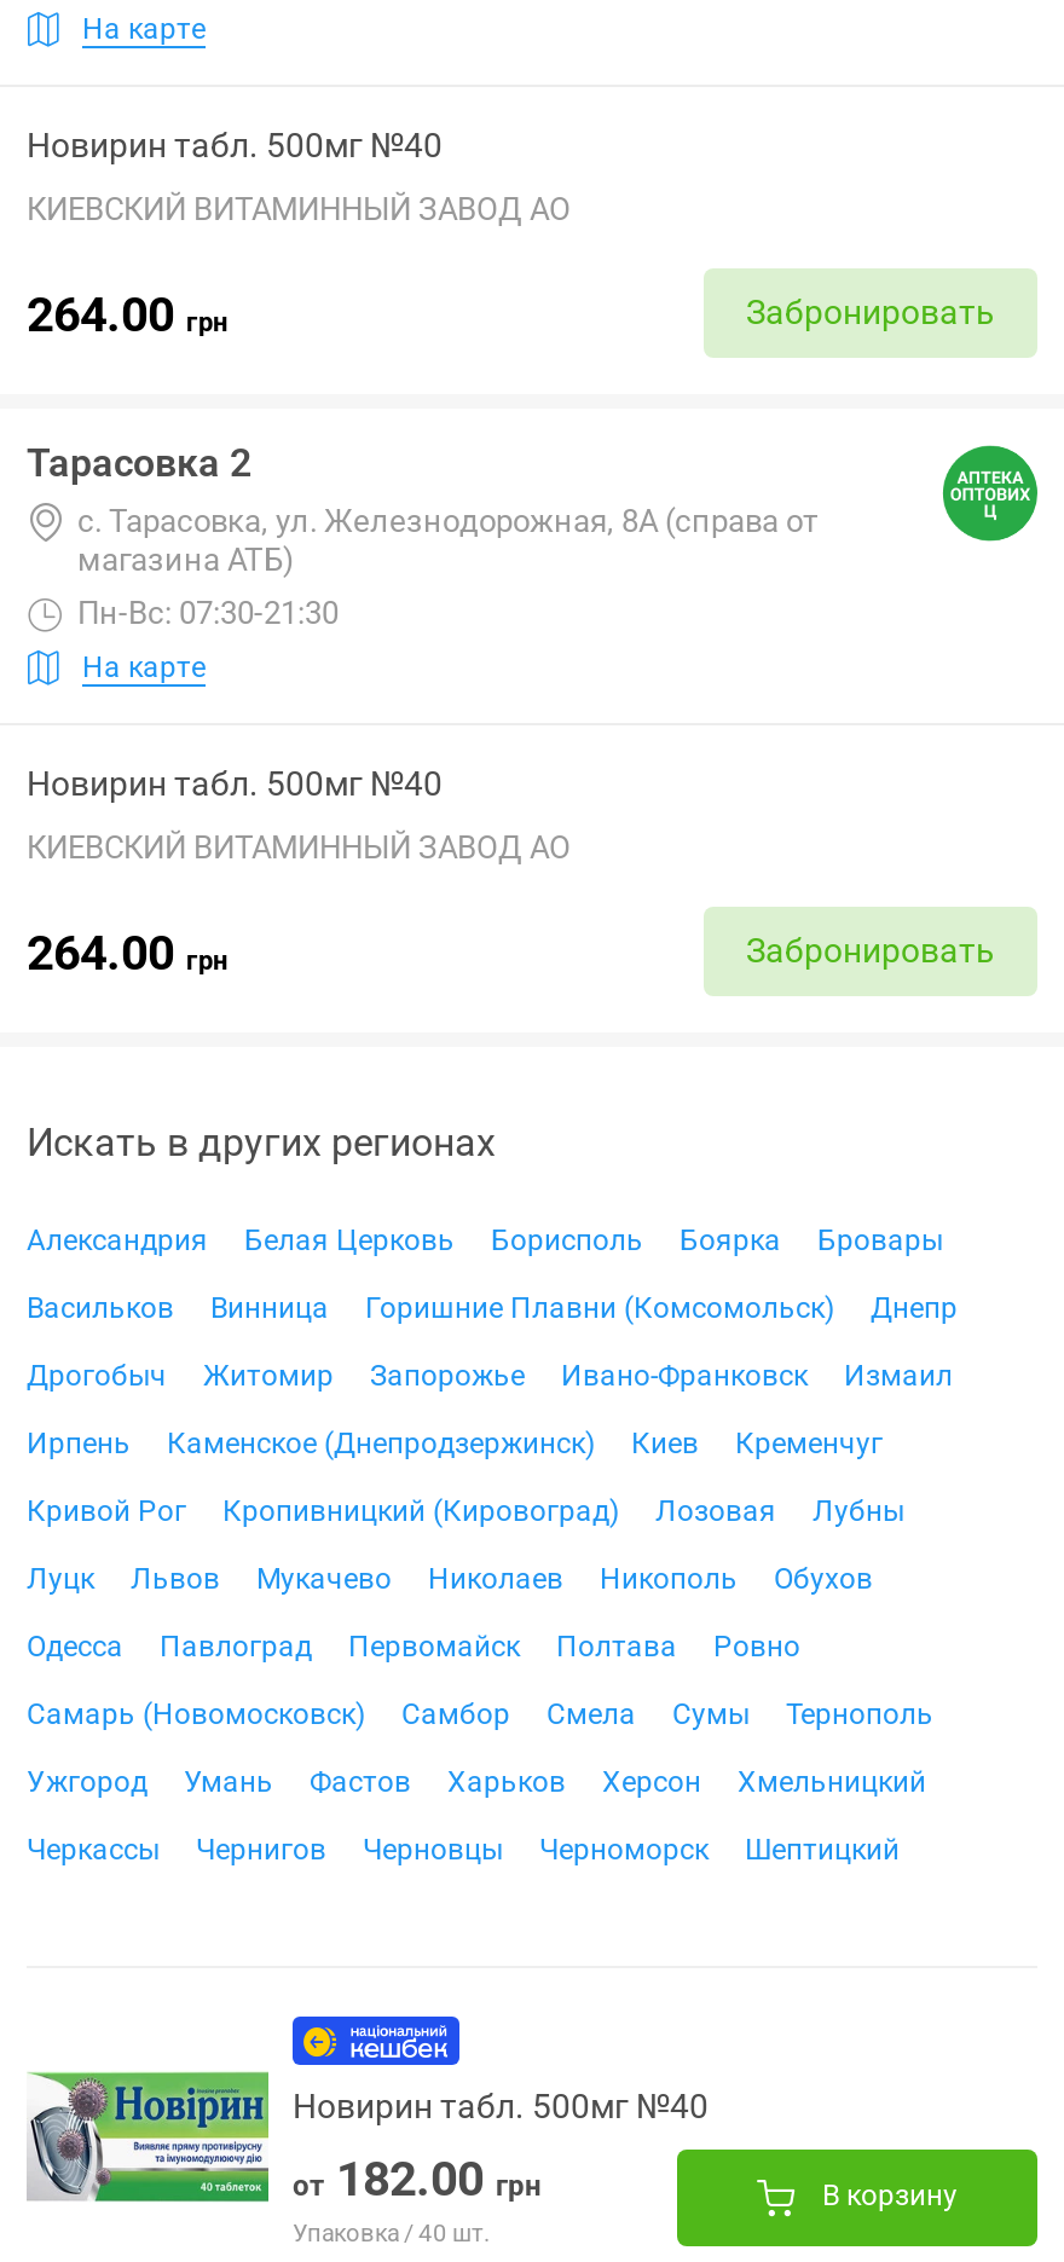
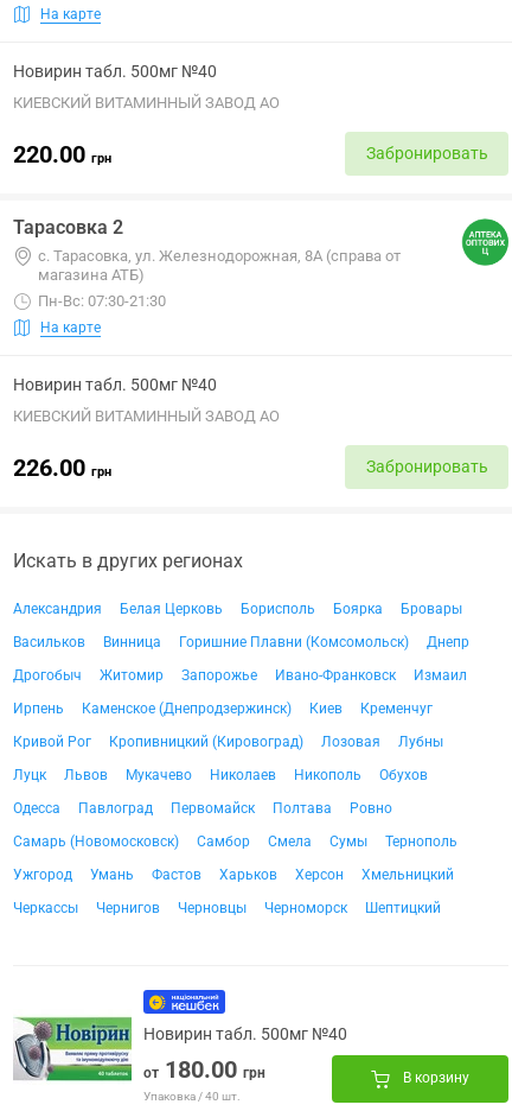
- 264.00 грн
+ 220.00 грн

- 264.00 грн
+ 226.00 грн

- от 182.00 грн
+ от 180.00 грн
